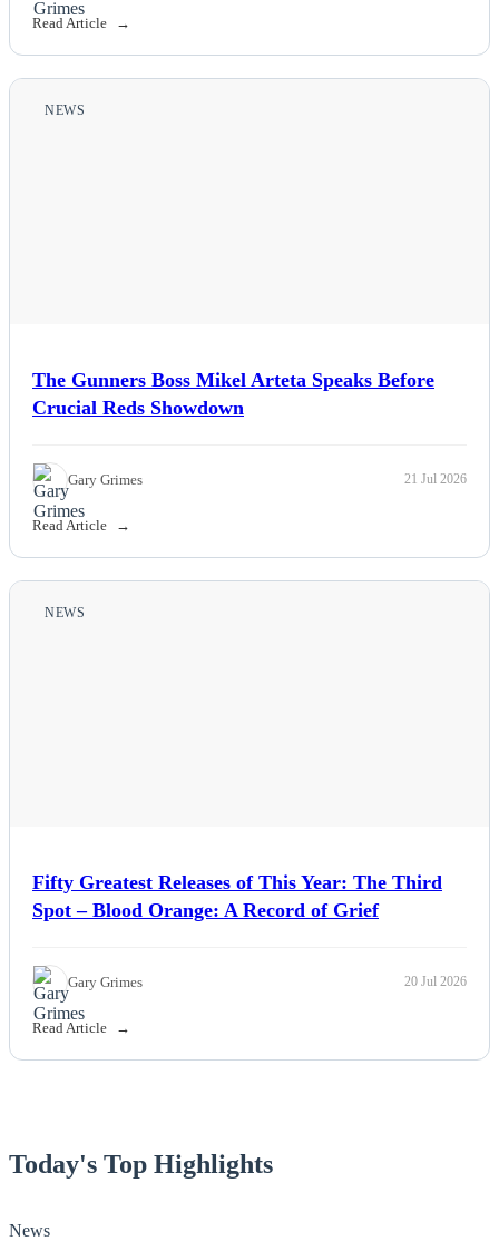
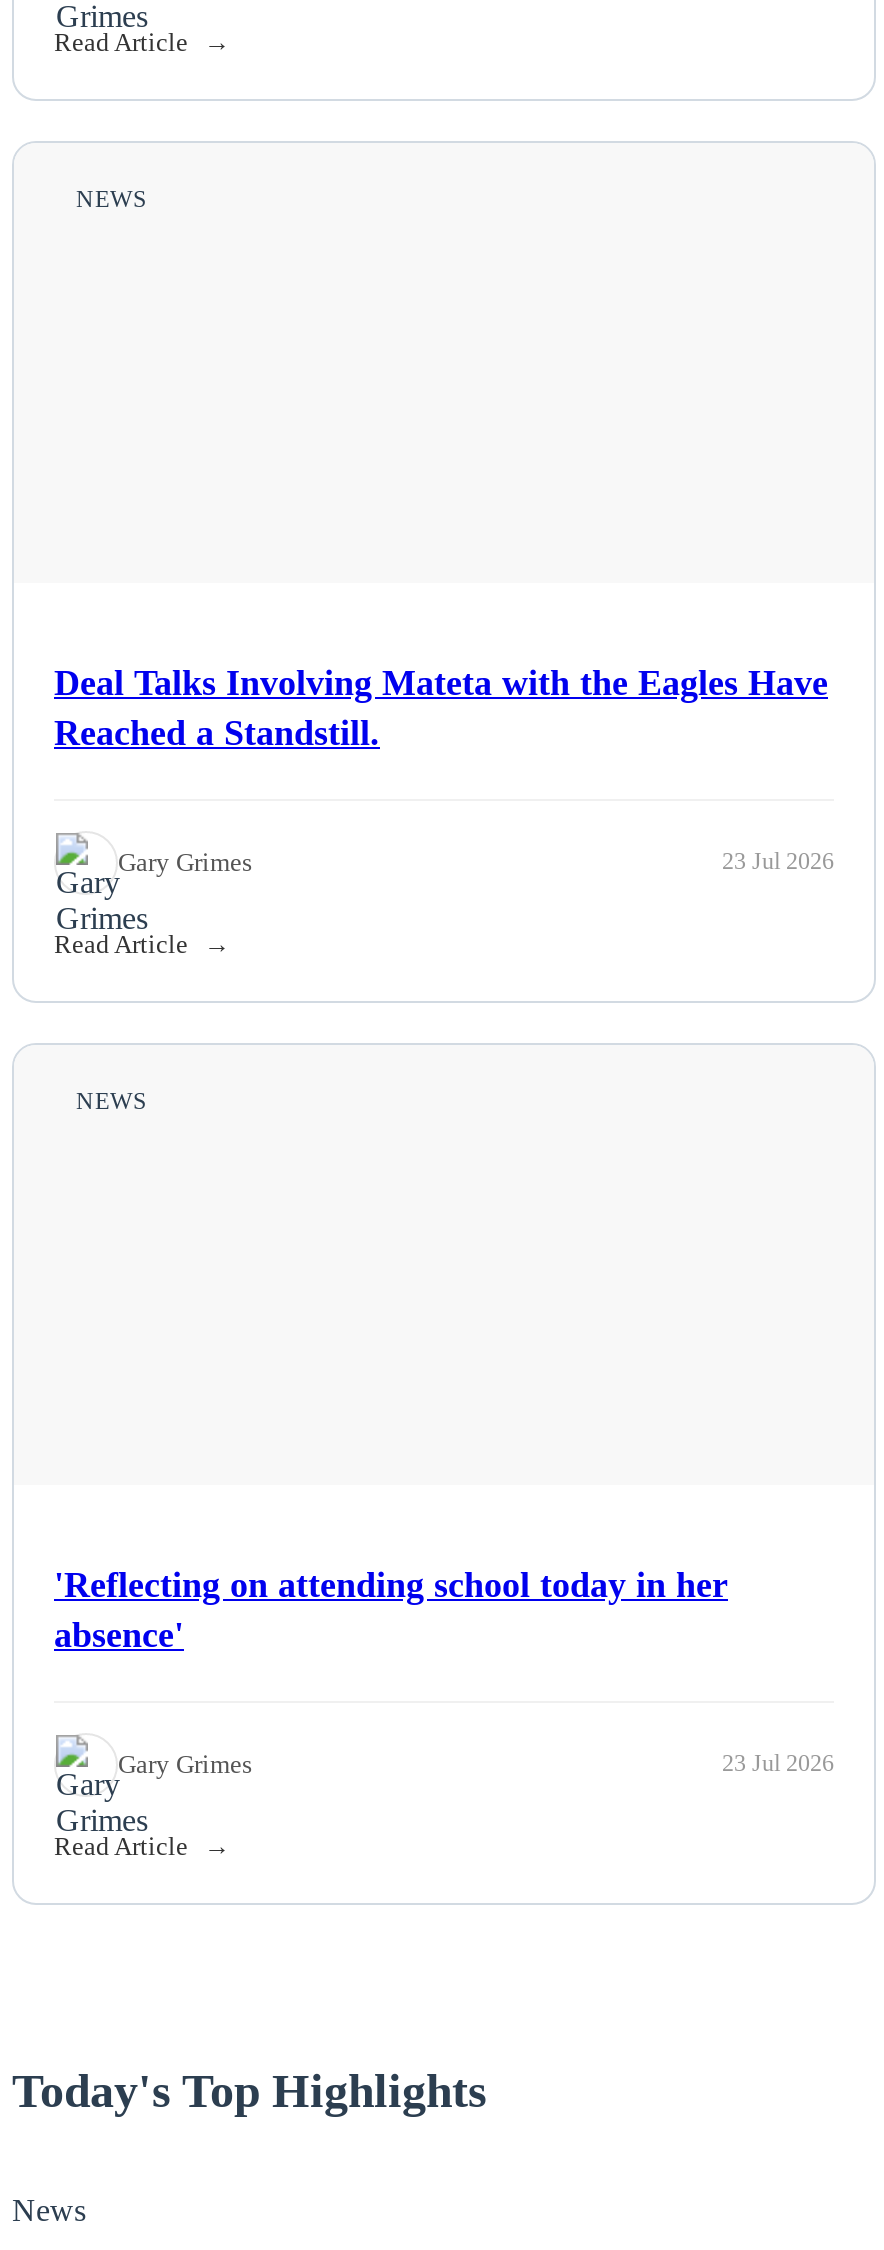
- The Gunners Boss Mikel Arteta Speaks Before
- Crucial Reds Showdown
+ Deal Talks Involving Mateta with the Eagles Have
+ Reached a Standstill.

- 21 Jul 2026
+ 23 Jul 2026

- Fifty Greatest Releases of This Year: The Third
- Spot – Blood Orange: A Record of Grief
+ 'Reflecting on attending school today in her
+ absence'

- 20 Jul 2026
+ 23 Jul 2026
